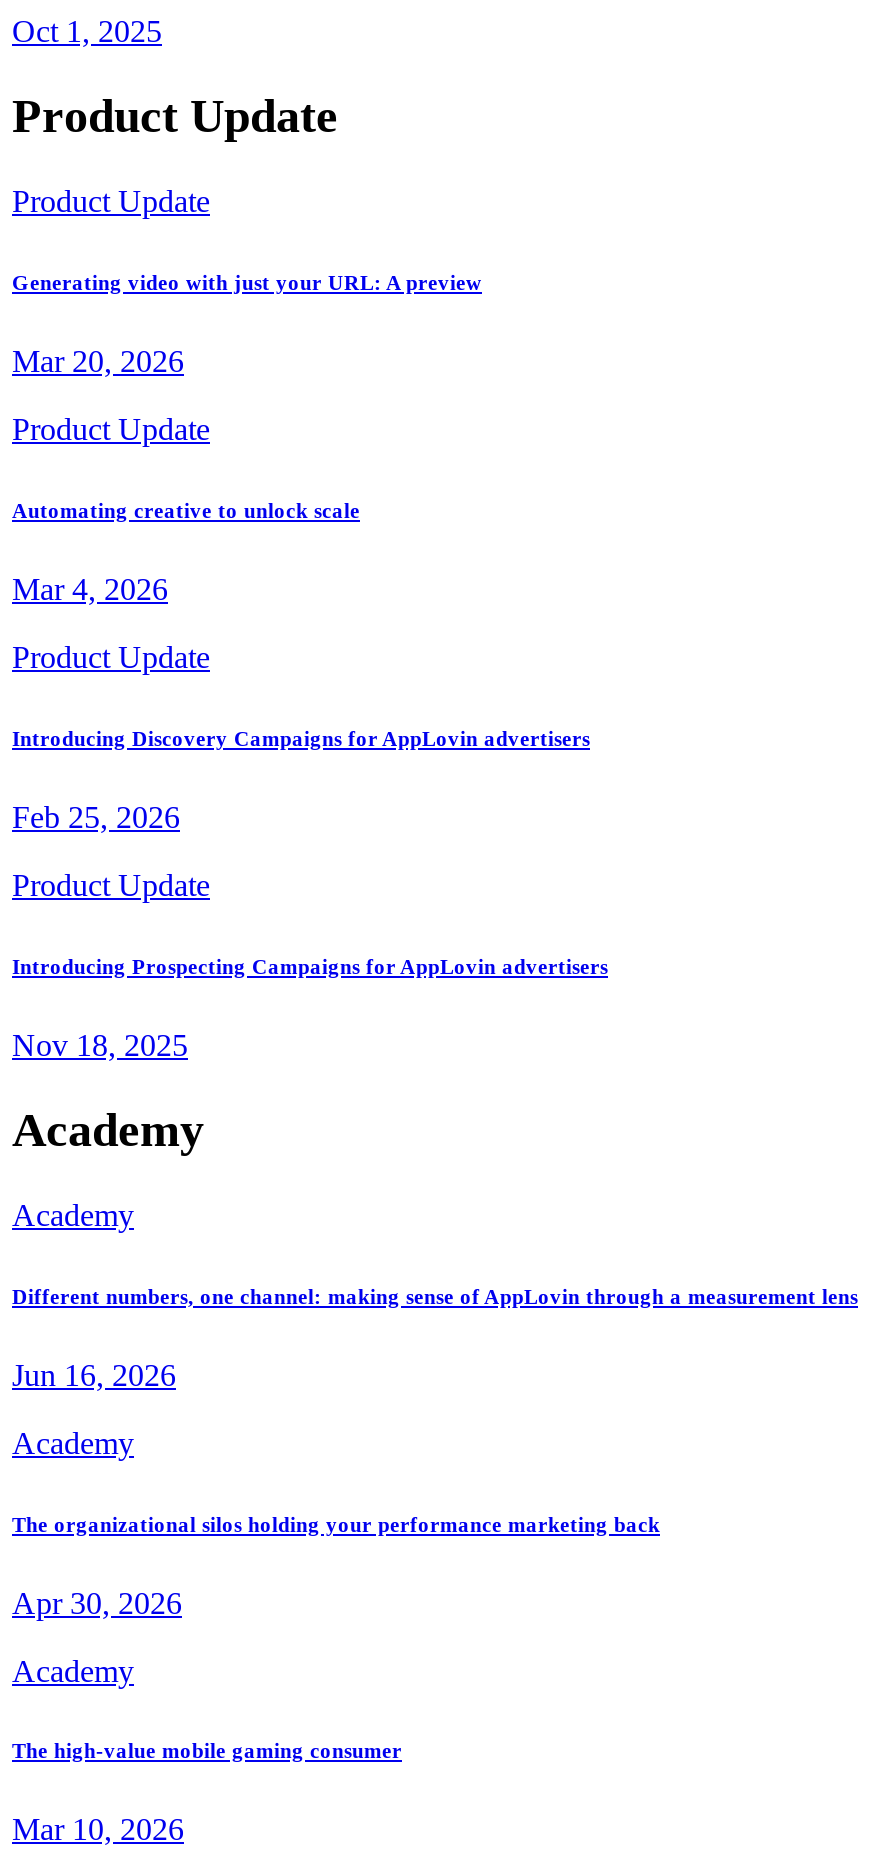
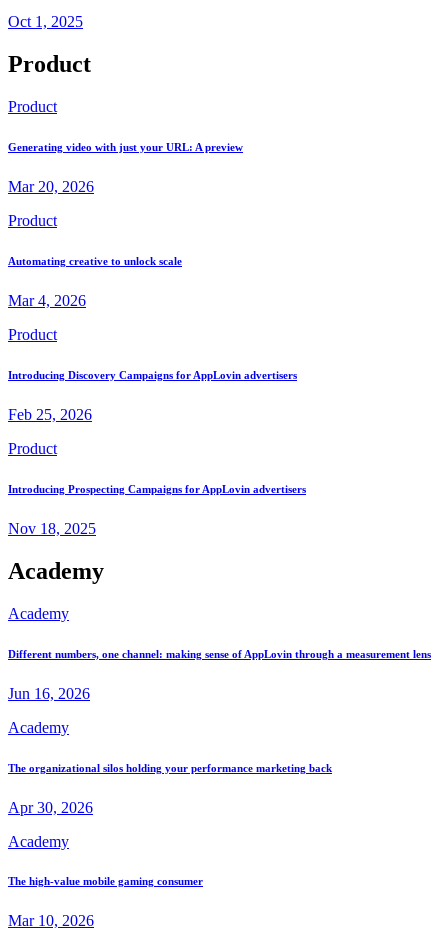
- Product Update
+ Product

- Product Update
+ Product

- Product Update
+ Product

- Product Update
+ Product

- Product Update
+ Product
